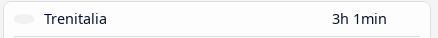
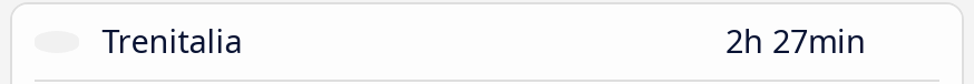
- 3h 1min
+ 2h 27min
